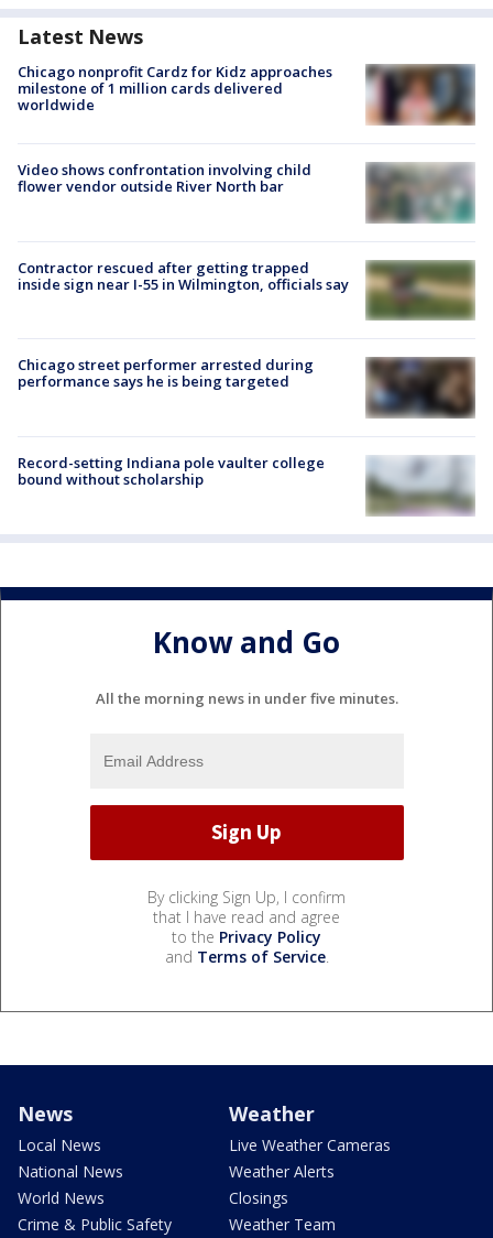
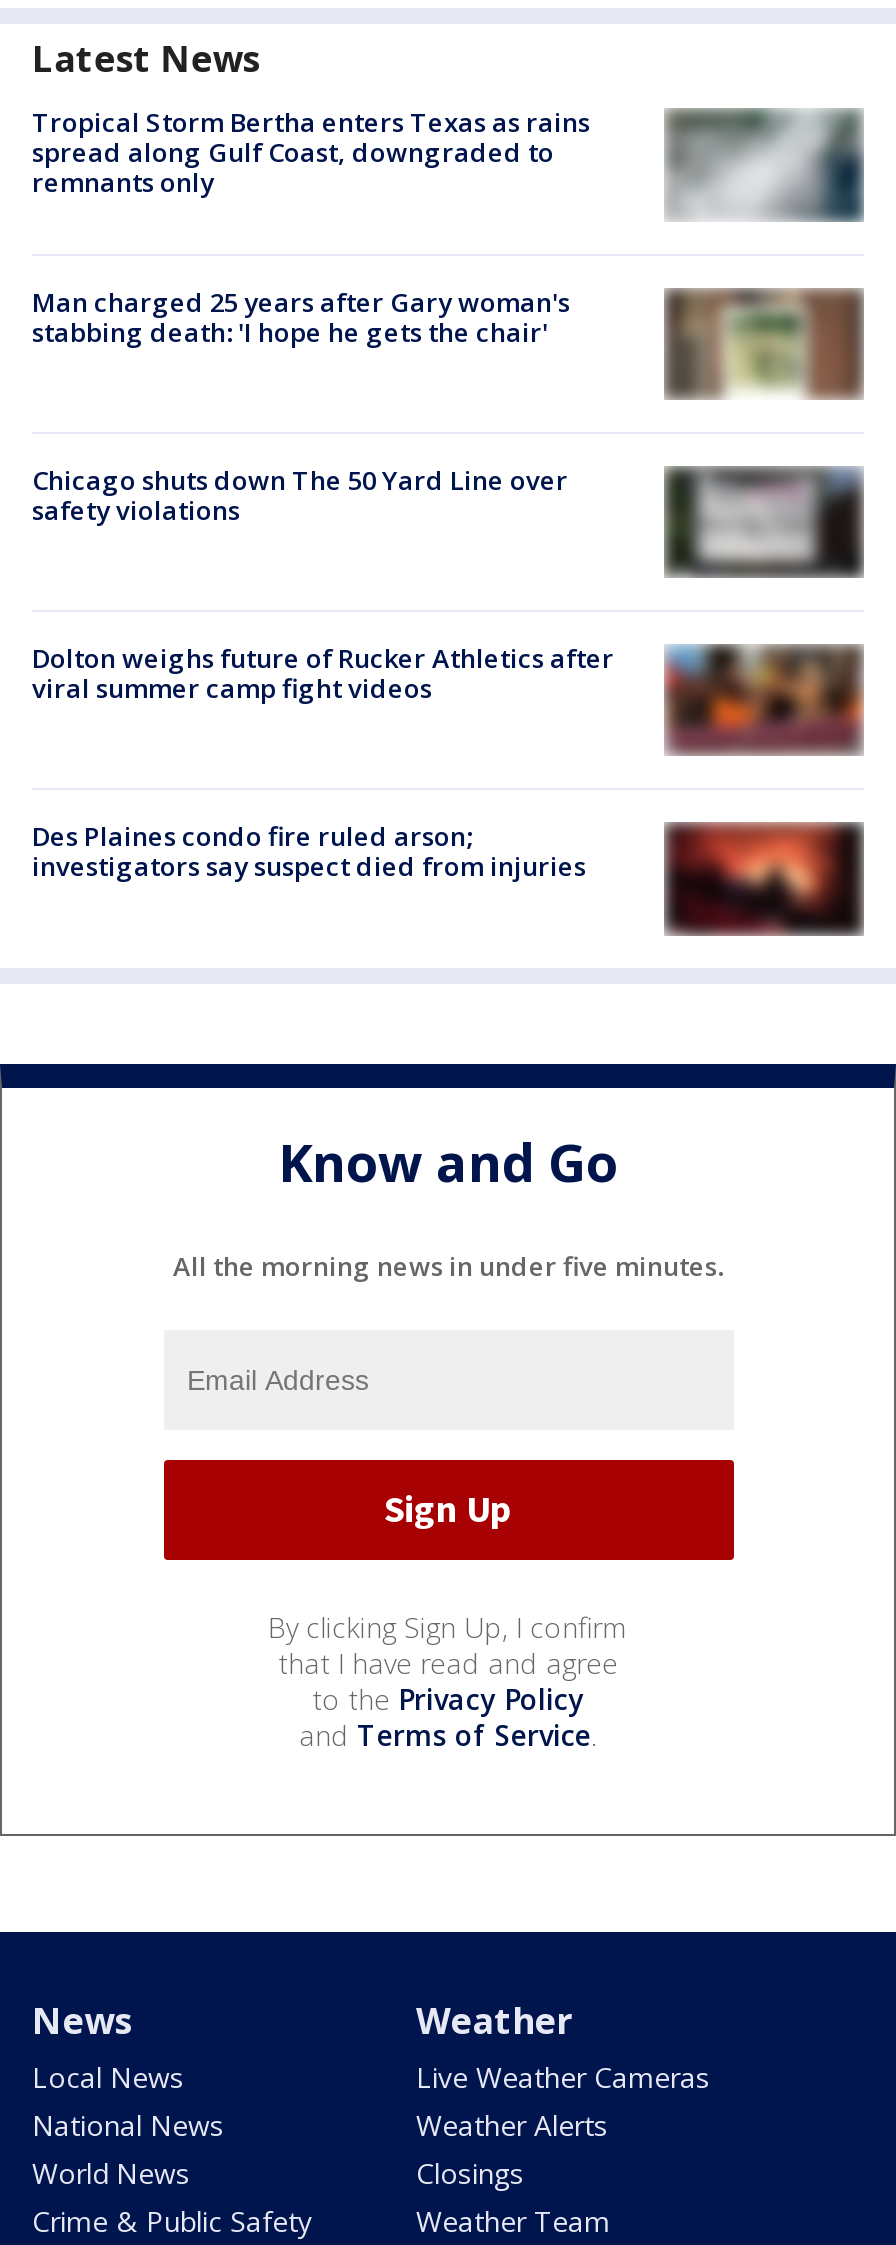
- [image]
- Chicago nonprofit Cardz for Kidz approaches
- milestone of 1 million cards delivered
- worldwide
+ [image]
+ Tropical Storm Bertha enters Texas as rains
+ spread along Gulf Coast, downgraded to
+ remnants only

- Video shows confrontation involving child
- flower vendor outside River North bar
+ Man charged 25 years after Gary woman's
+ stabbing death: 'I hope he gets the chair'

- [image]
+ [image]

- Contractor rescued after getting trapped
- inside sign near I-55 in Wilmington, officials say
+ Chicago shuts down The 50 Yard Line over
+ safety violations

- [image]
+ [image]

- Chicago street performer arrested during
- performance says he is being targeted
+ Dolton weighs future of Rucker Athletics after
+ viral summer camp fight videos

- [image]
+ [image]

- [image]
- Record-setting Indiana pole vaulter college
- bound without scholarship
+ [image]
+ Des Plaines condo fire ruled arson;
+ investigators say suspect died from injuries
